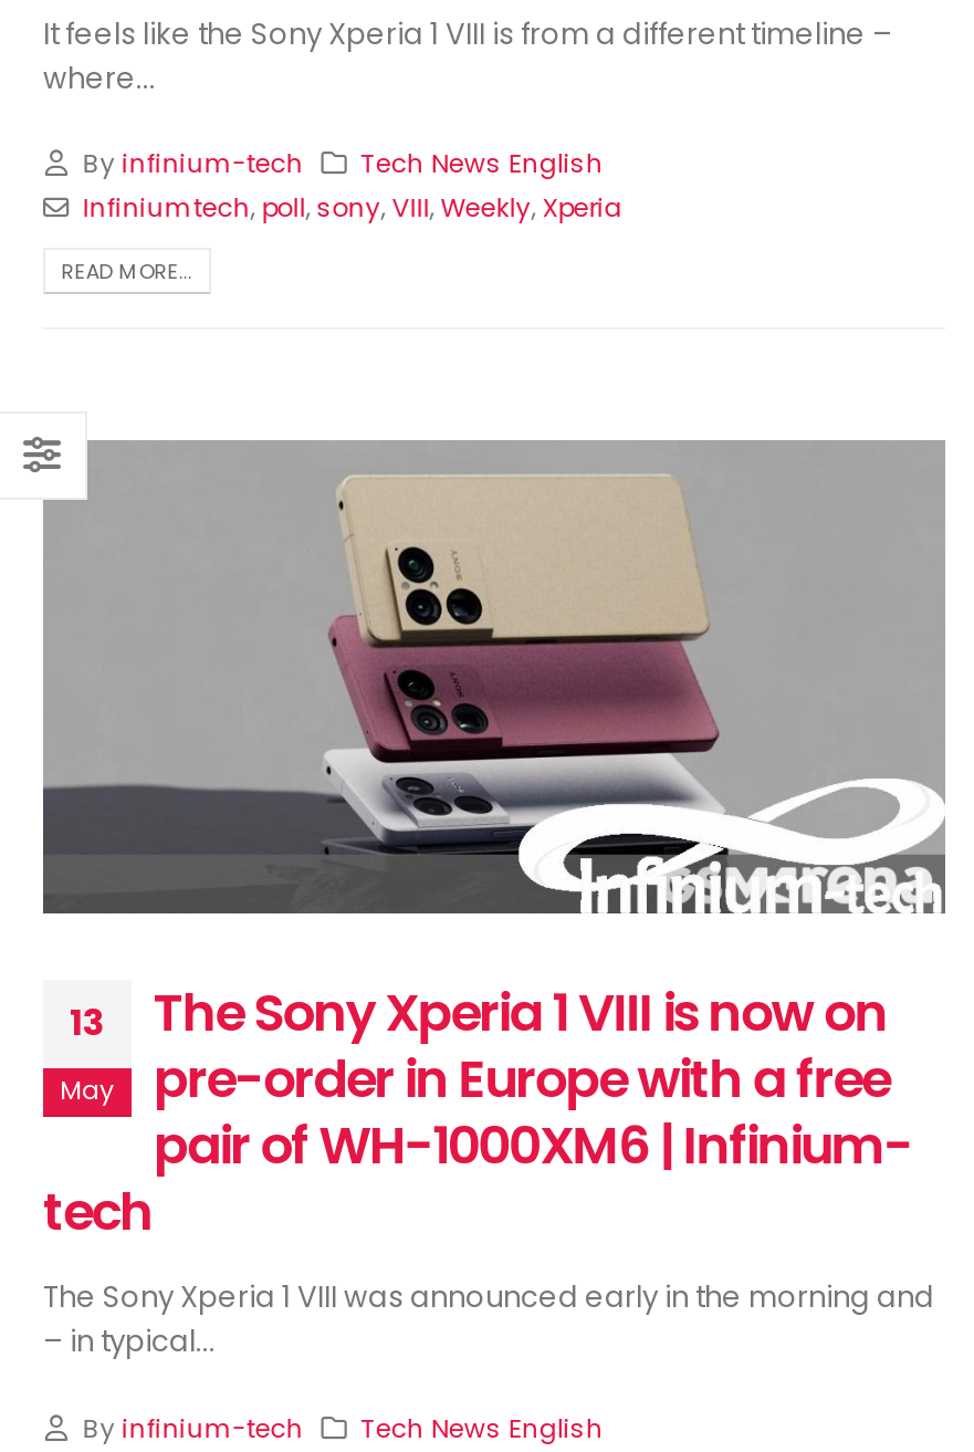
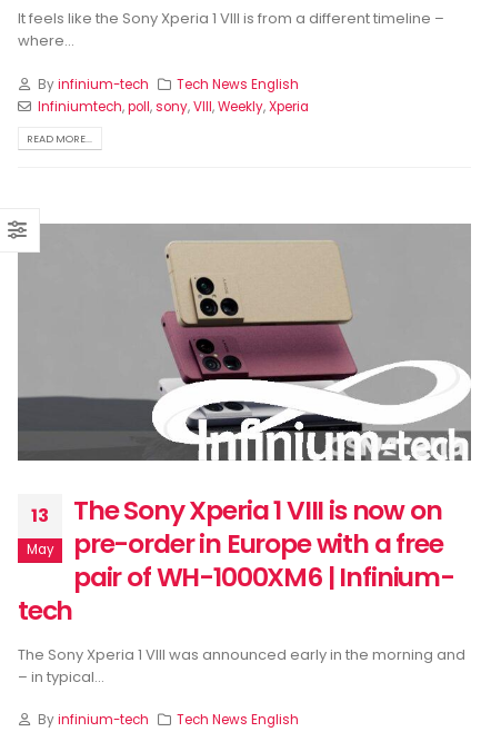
- [image]
+ [image]
